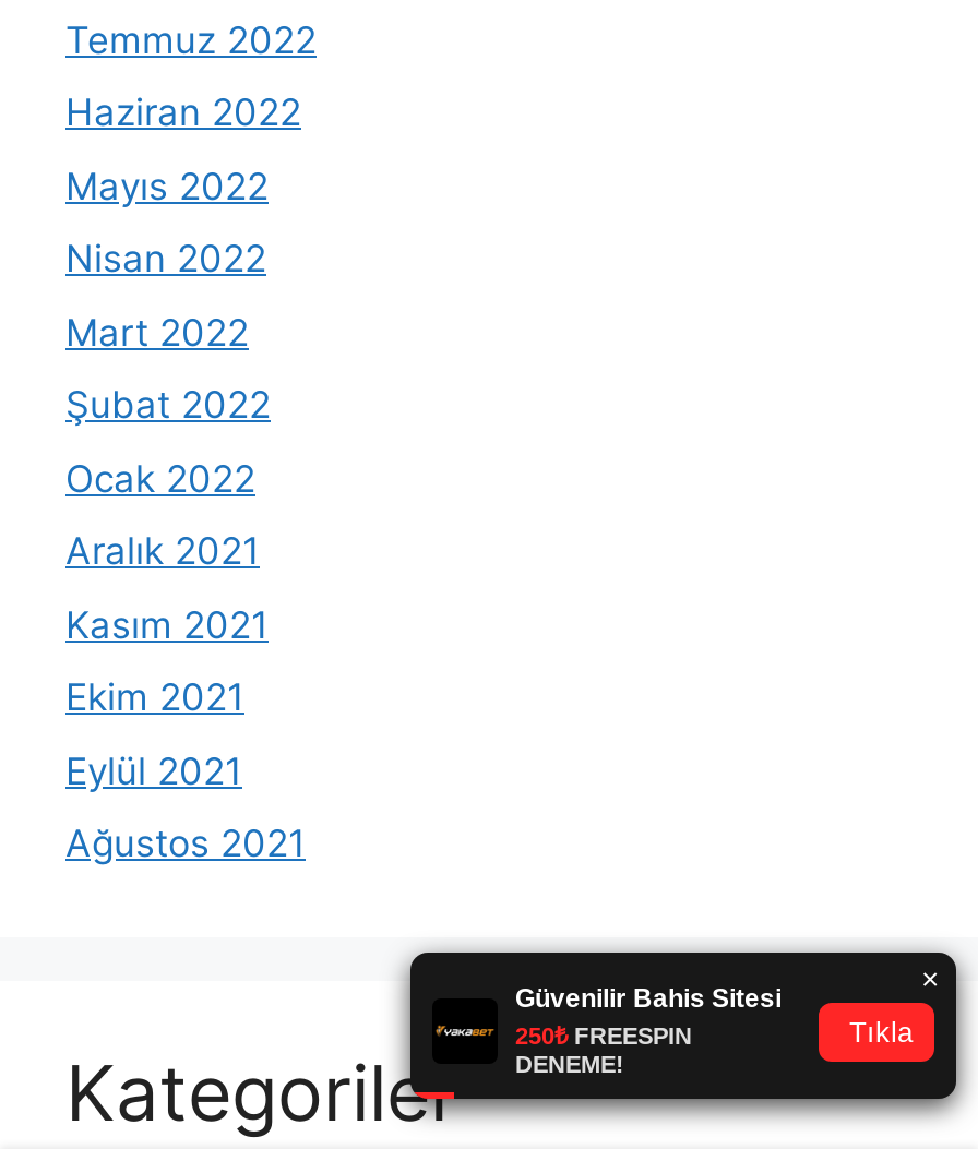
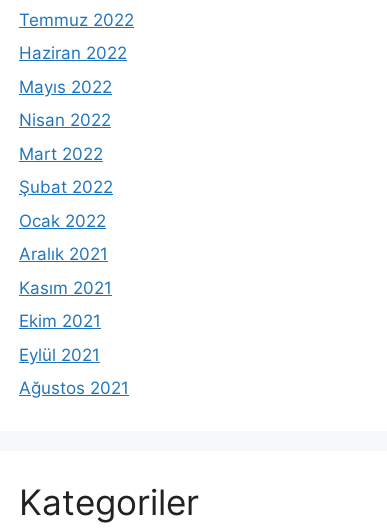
- [image]
